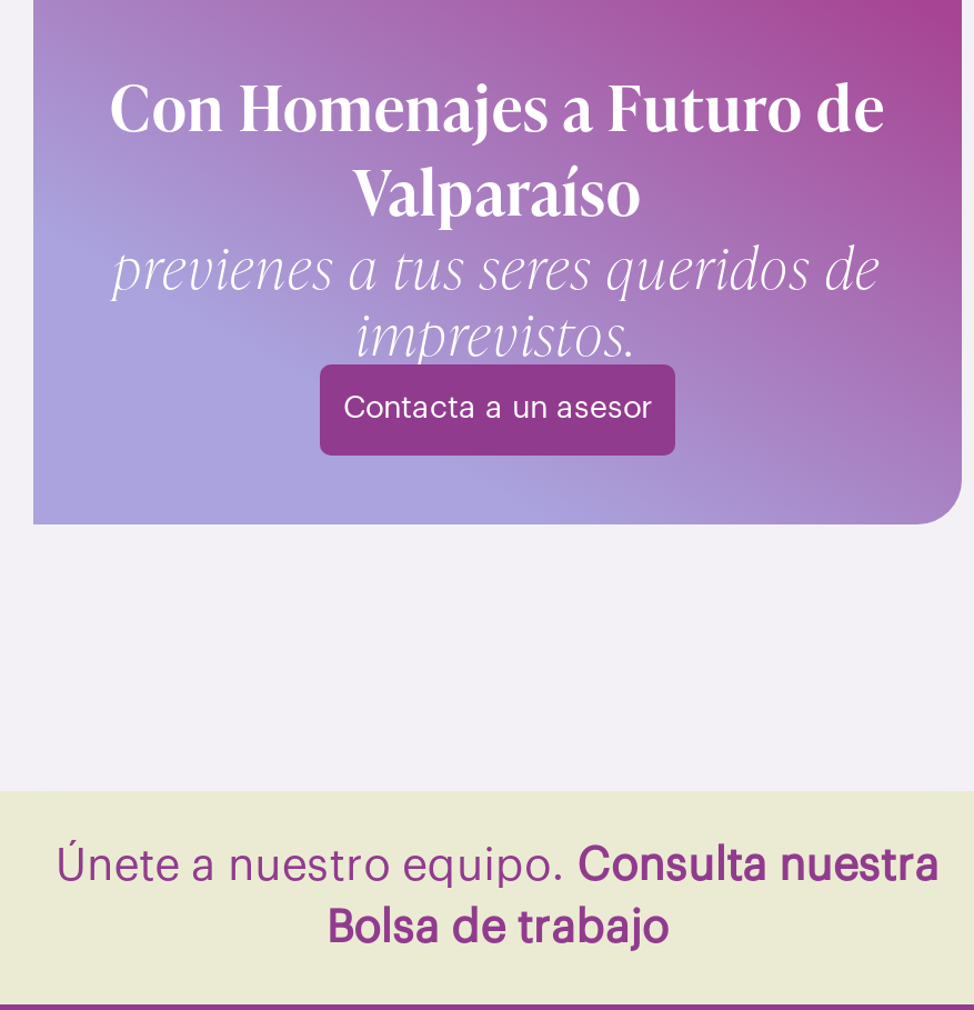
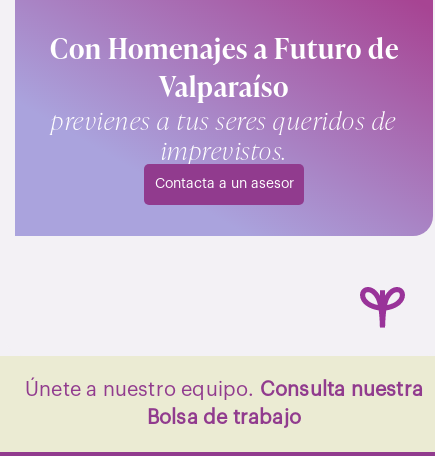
+ [image]
